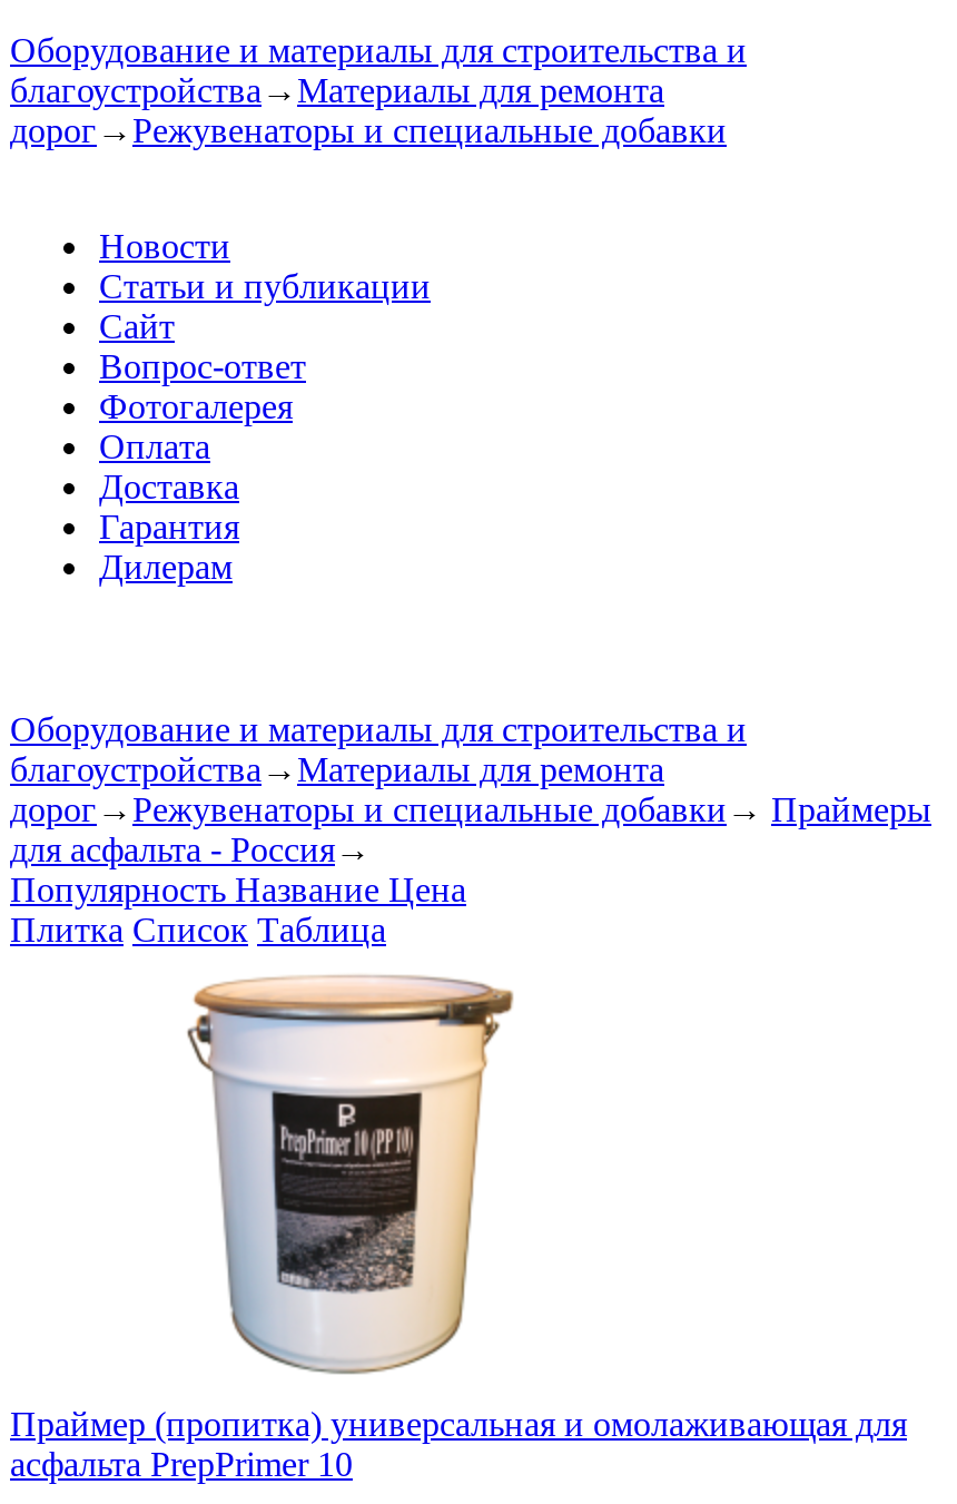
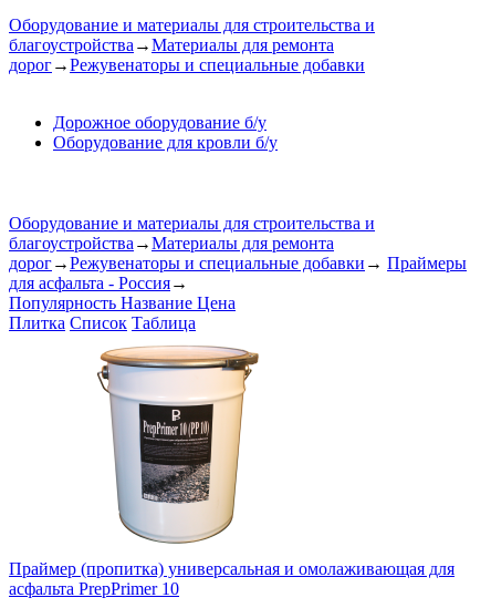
- Новости
- Статьи и публикации
- Сайт
- Вопрос-ответ
- Фотогалерея
- Оплата
- Доставка
- Гарантия
- Дилерам
+ Дорожное оборудование б/у
+ Оборудование для кровли б/у
